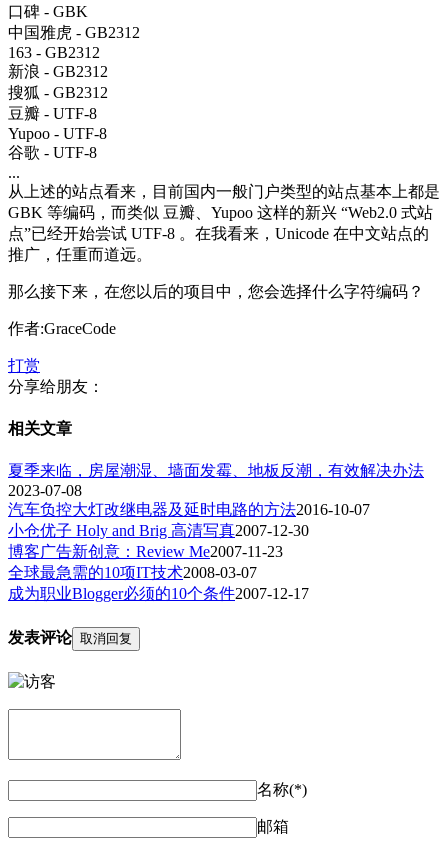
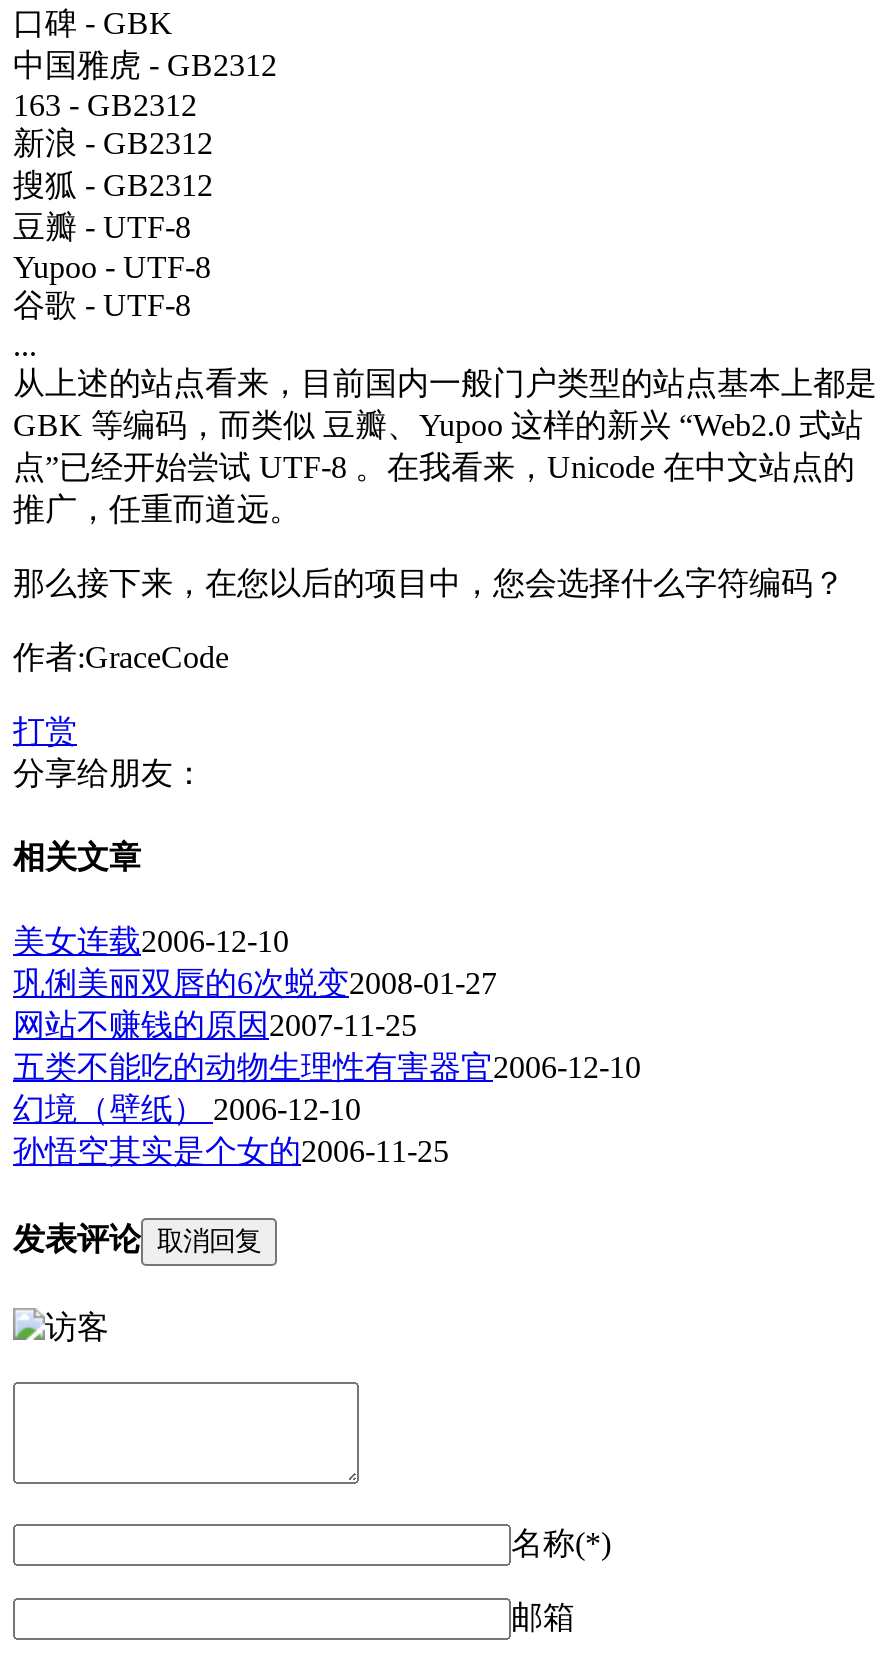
- 夏季来临，房屋潮湿、墙面发霉、地板反潮，有效解决办法
- 2023-07-08
- 汽车负控大灯改继电器及延时电路的方法2016-10-07
- 小仓优子 Holy and Brig 高清写真2007-12-30
- 博客广告新创意：Review Me2007-11-23
- 全球最急需的10项IT技术2008-03-07
- 成为职业Blogger必须的10个条件2007-12-17
+ 美女连载2006-12-10
+ 巩俐美丽双唇的6次蜕变2008-01-27
+ 网站不赚钱的原因2007-11-25
+ 五类不能吃的动物生理性有害器官2006-12-10
+ 幻境（壁纸）2006-12-10
+ 孙悟空其实是个女的2006-11-25
